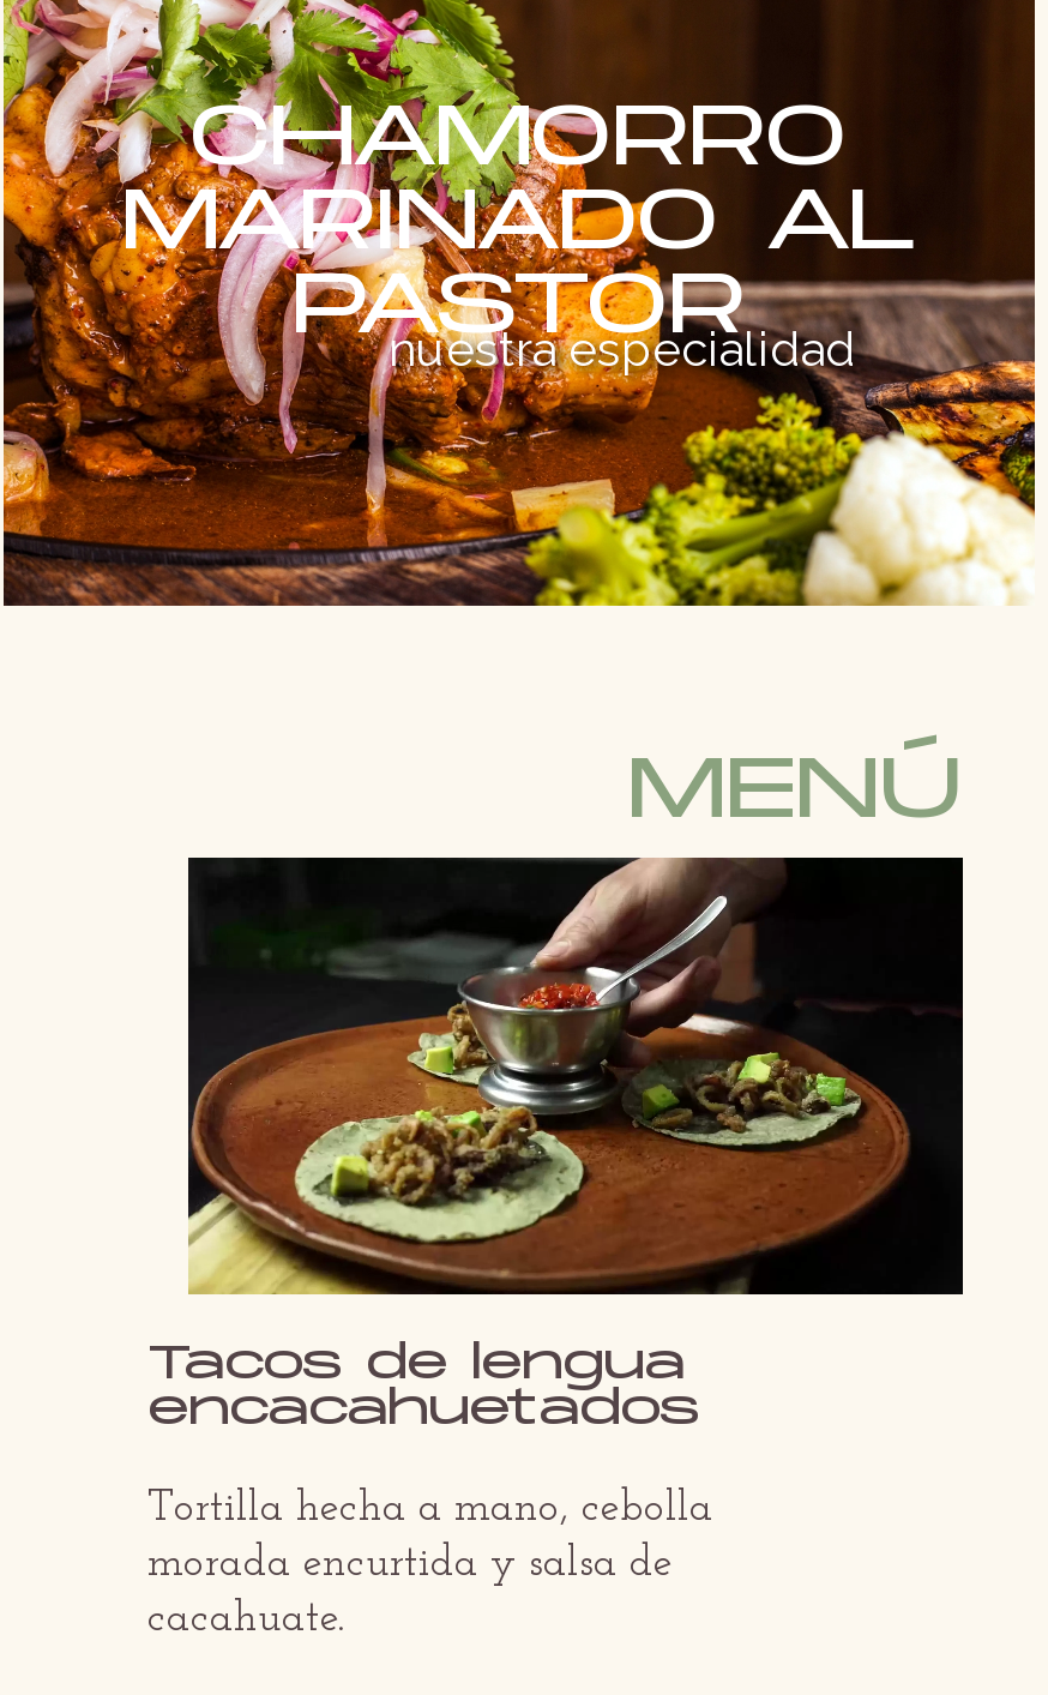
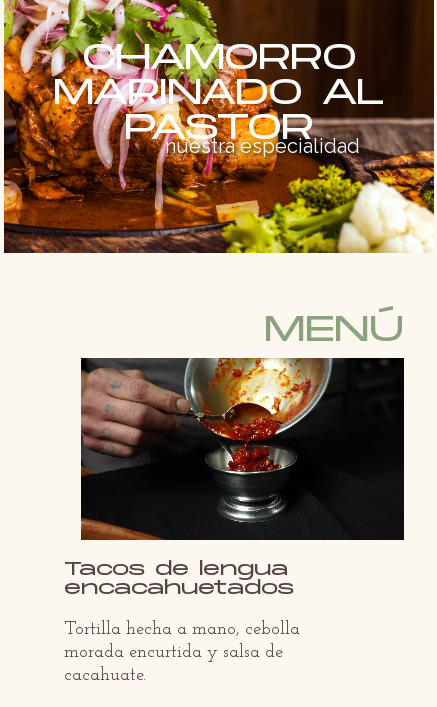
- [image]
+ [image]
